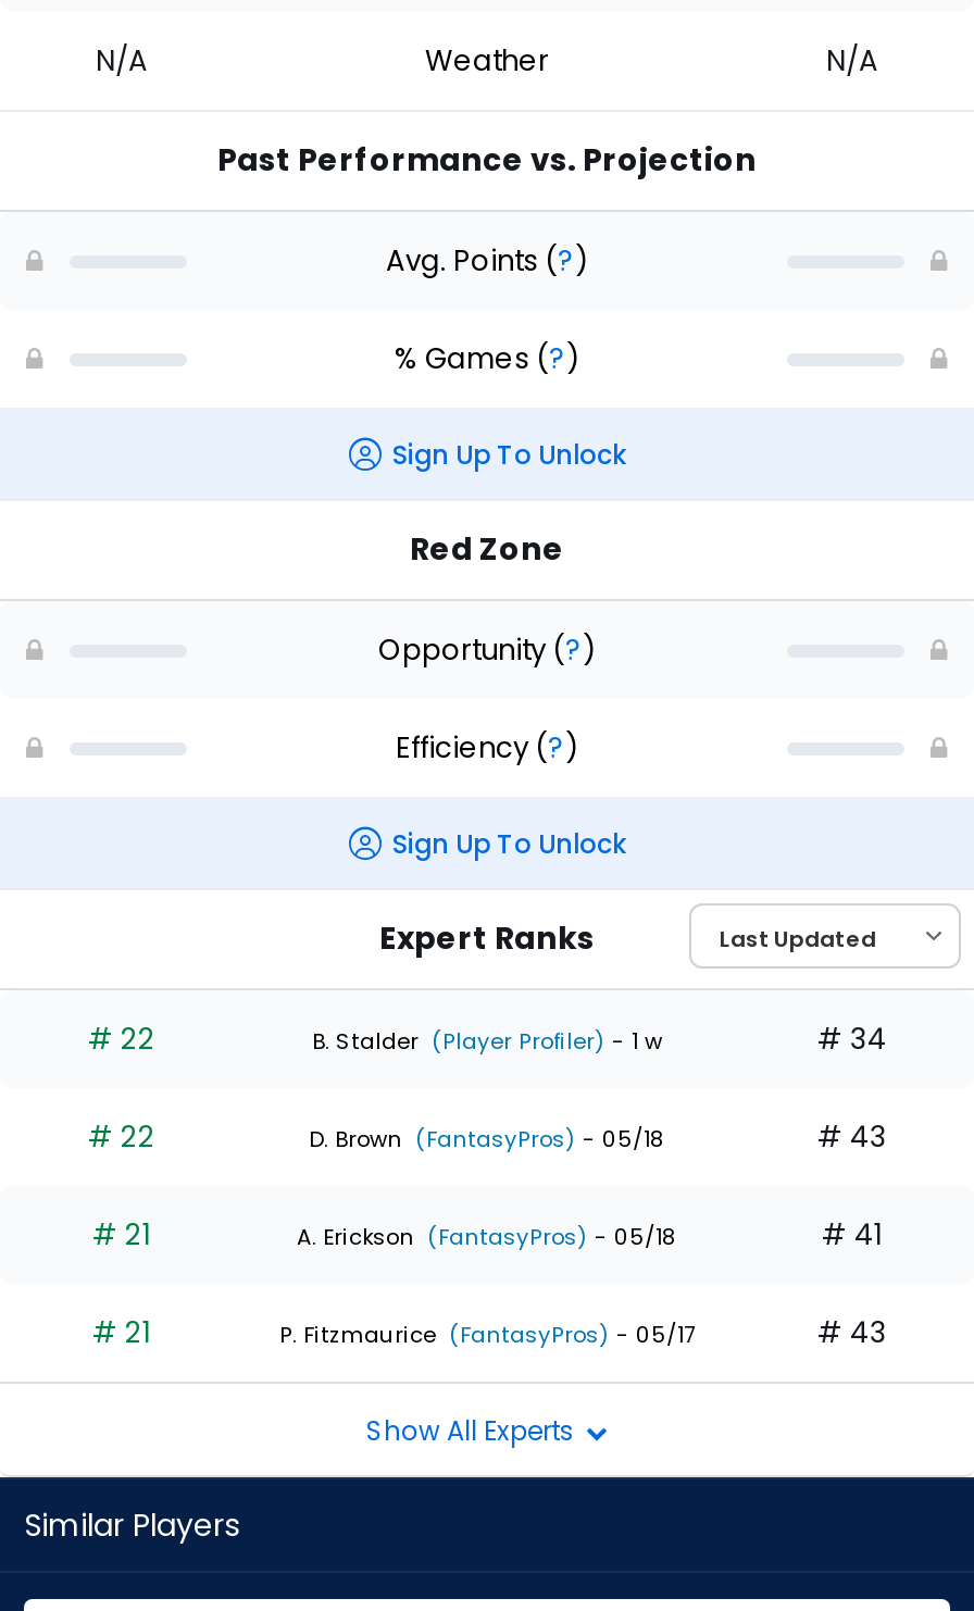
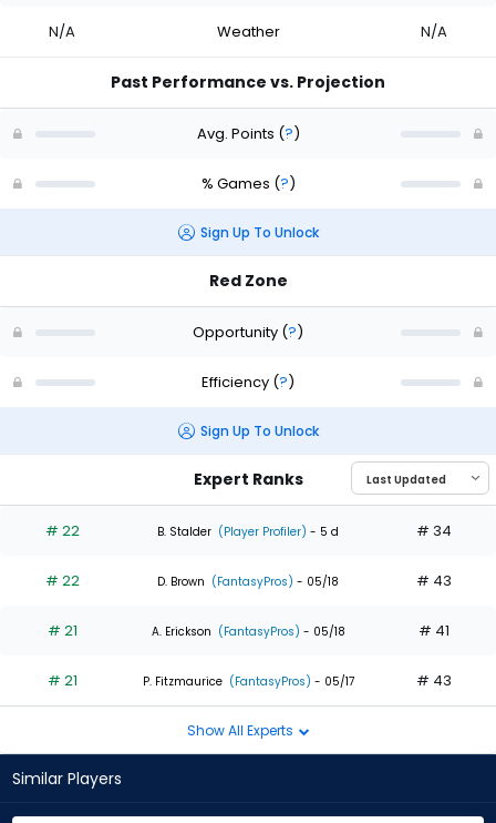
- B. Stalder (Player Profiler) - 1 w
+ B. Stalder (Player Profiler) - 5 d
